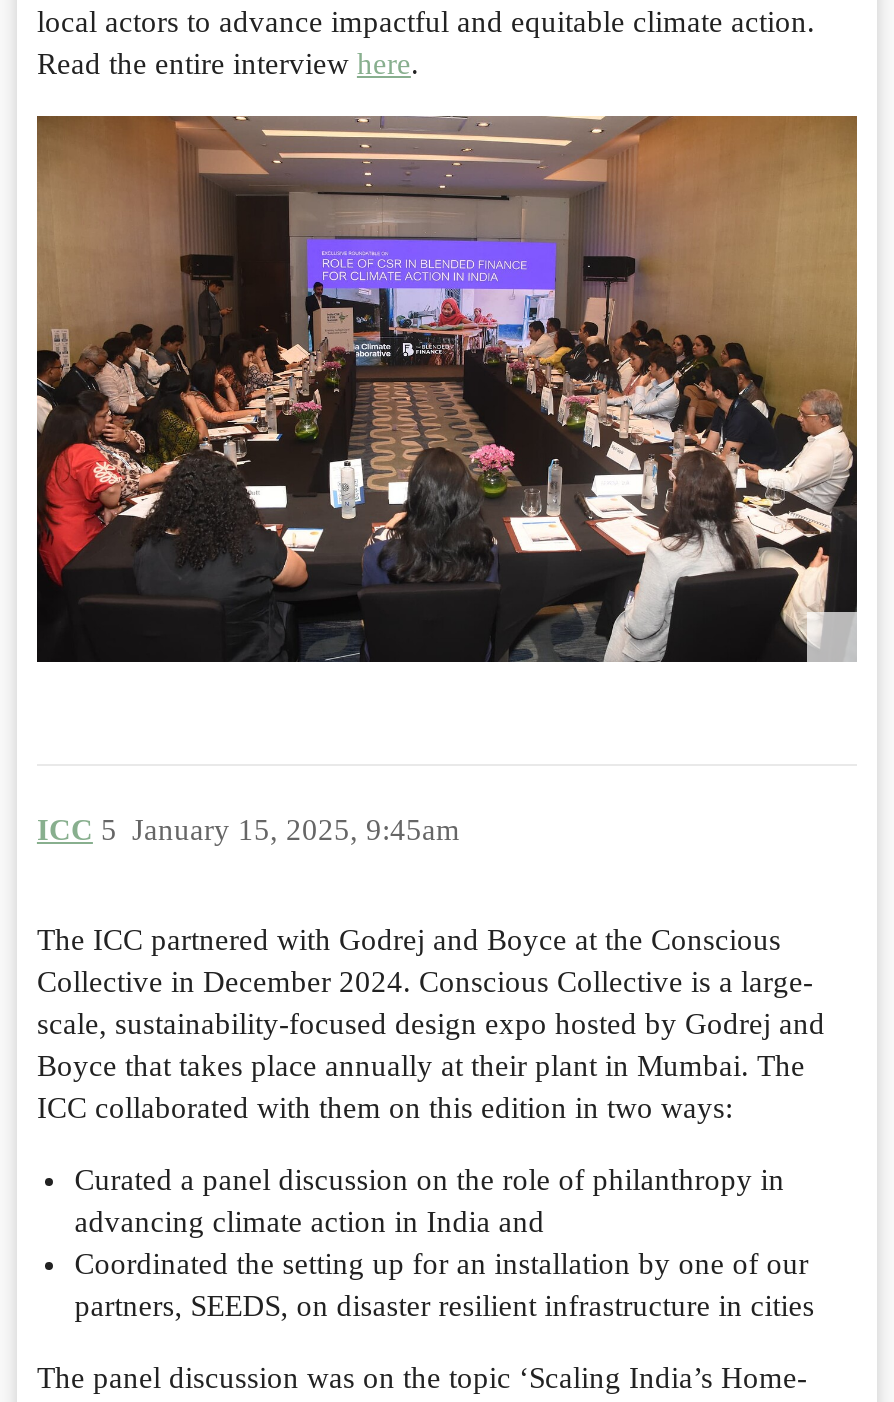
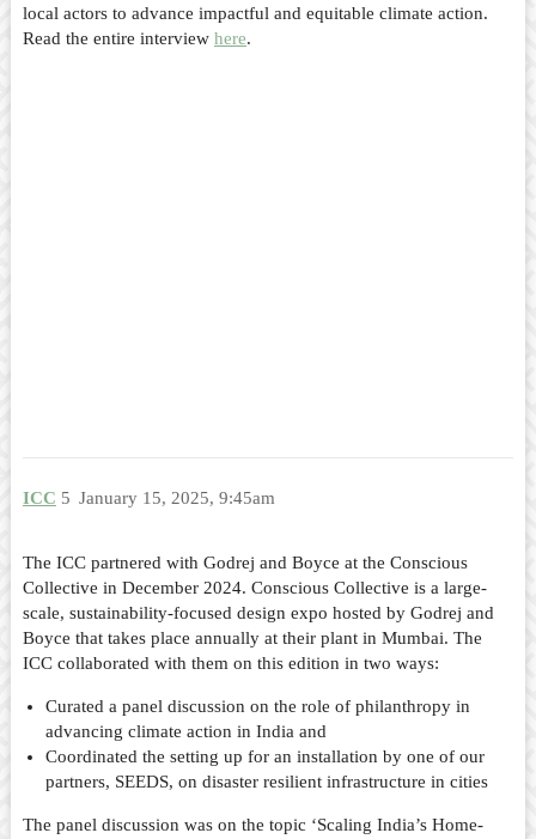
- [image]
